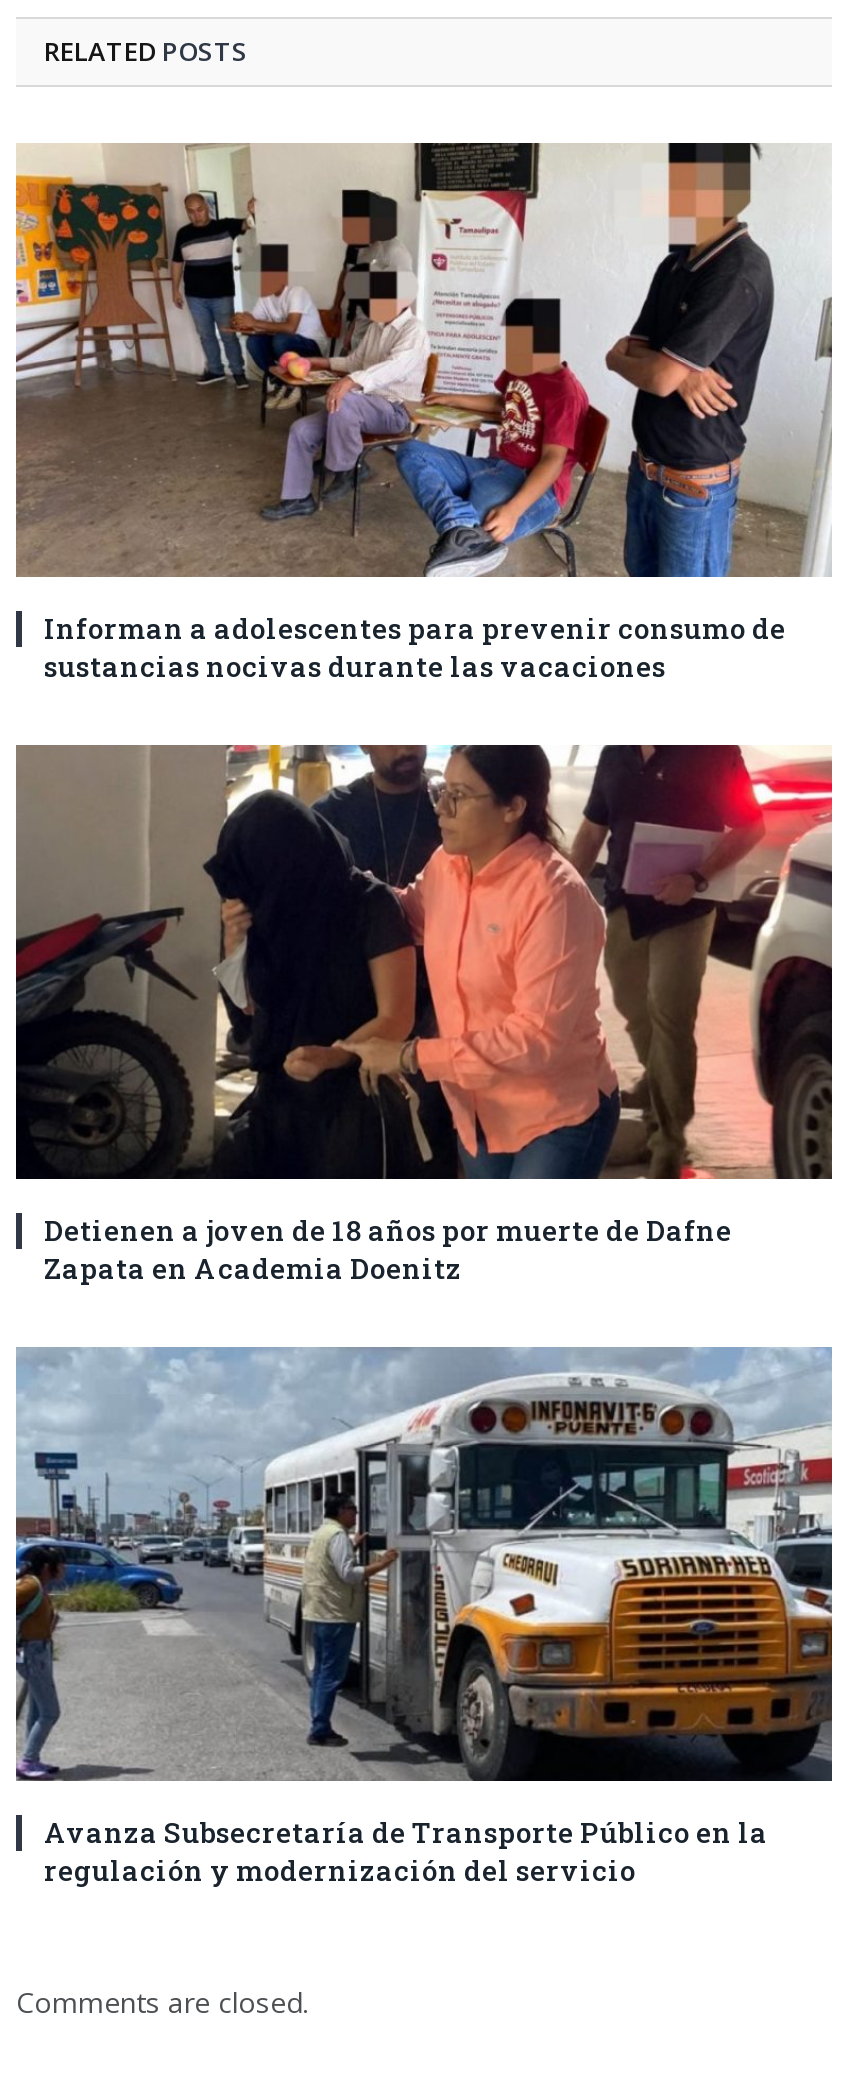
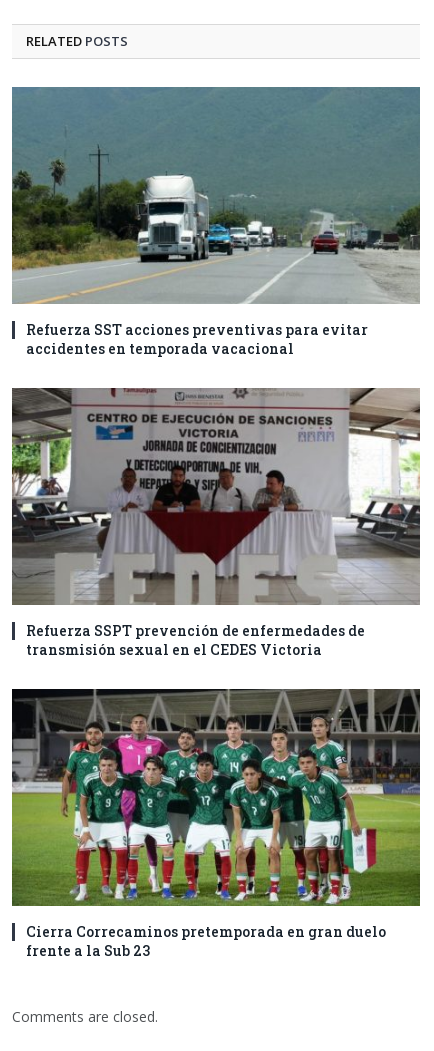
- [image]
- Informan a adolescentes para prevenir consumo de
- sustancias nocivas durante las vacaciones
+ [image]
+ Refuerza SST acciones preventivas para evitar
+ accidentes en temporada vacacional

- [image]
- Detienen a joven de 18 años por muerte de Dafne
- Zapata en Academia Doenitz
+ [image]
+ Refuerza SSPT prevención de enfermedades de
+ transmisión sexual en el CEDES Victoria

- [image]
- Avanza Subsecretaría de Transporte Público en la
- regulación y modernización del servicio
+ [image]
+ Cierra Correcaminos pretemporada en gran duelo
+ frente a la Sub 23
